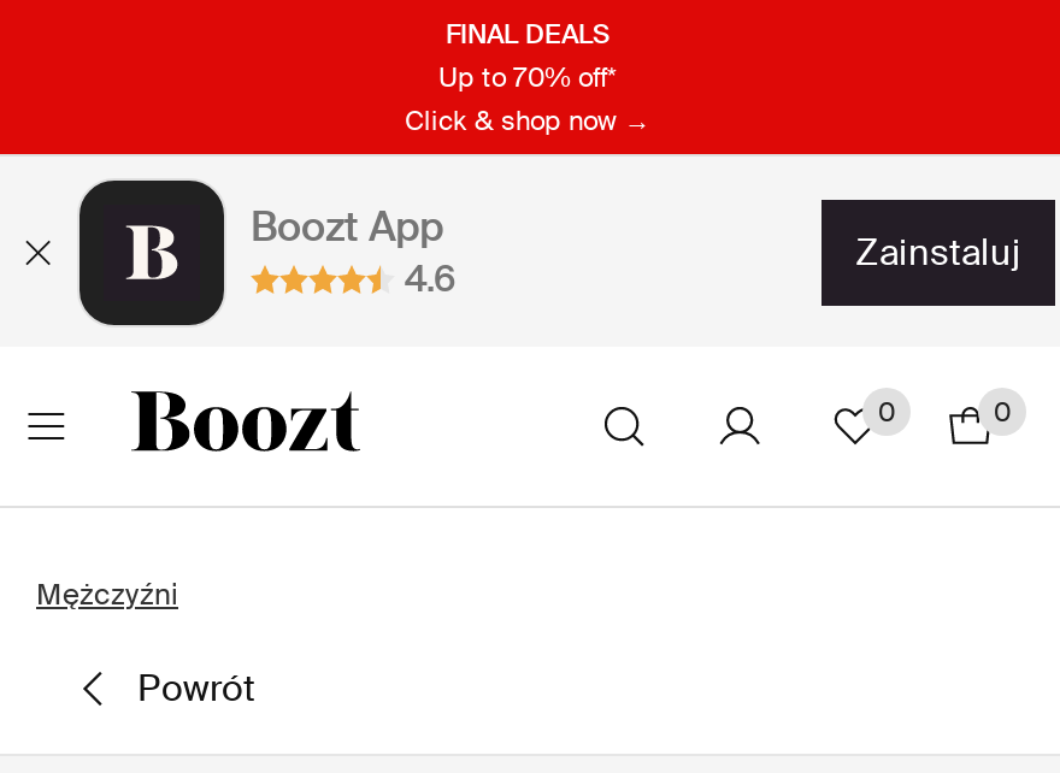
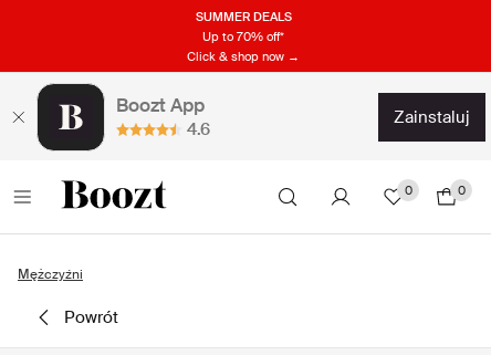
- FINAL DEALS
+ SUMMER DEALS
